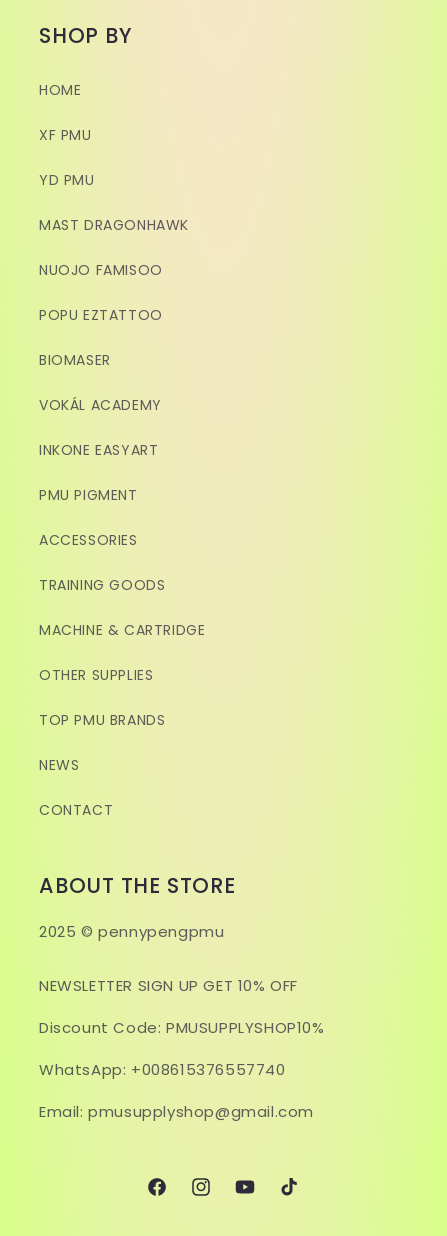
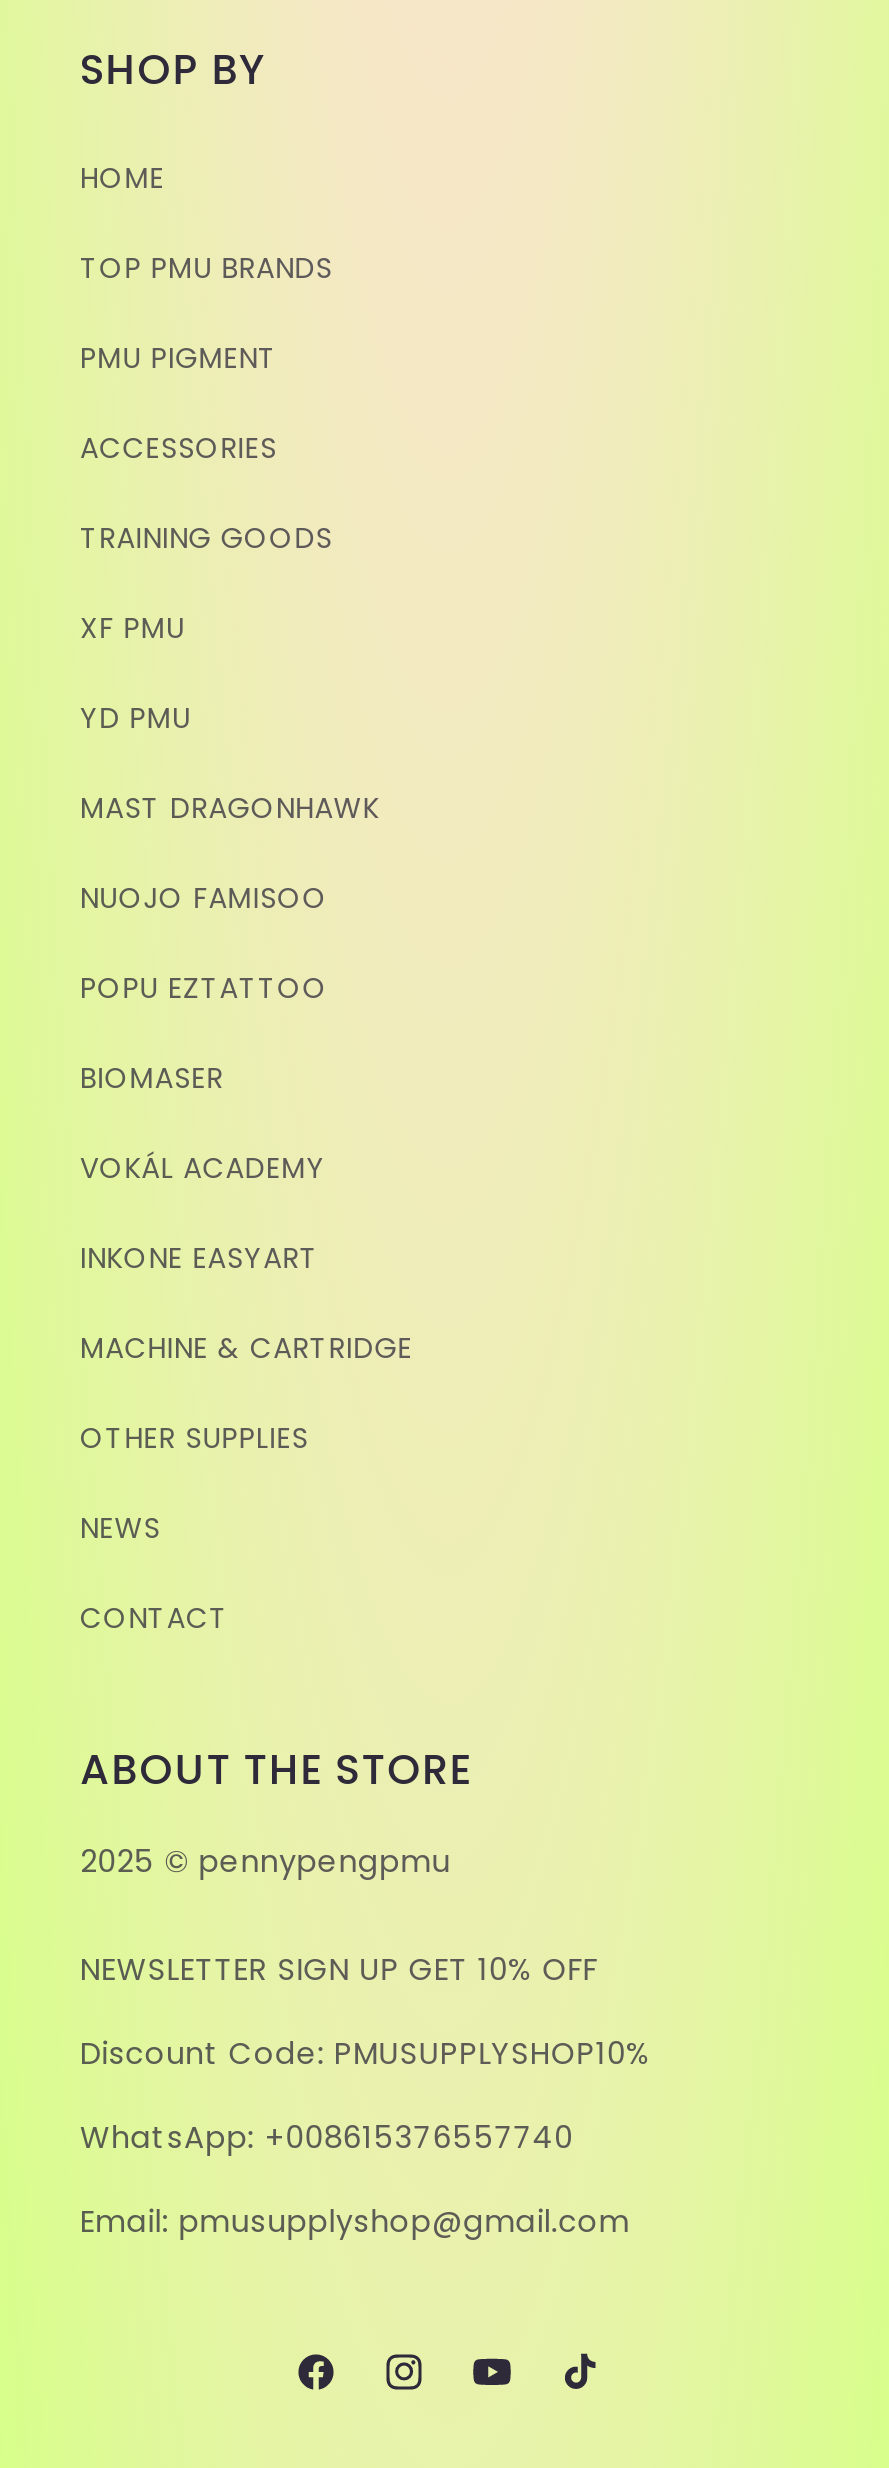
moved down: XF PMU | YD PMU | MAST DRAGONHAWK | NUOJO FAMISOO | POPU EZTATTOO | BIOMASER | VOKÁL ACADEMY | INKONE EASYART

moved up: PMU PIGMENT | ACCESSORIES | TRAINING GOODS

moved down: MACHINE & CARTRIDGE | OTHER SUPPLIES

moved up: TOP PMU BRANDS
